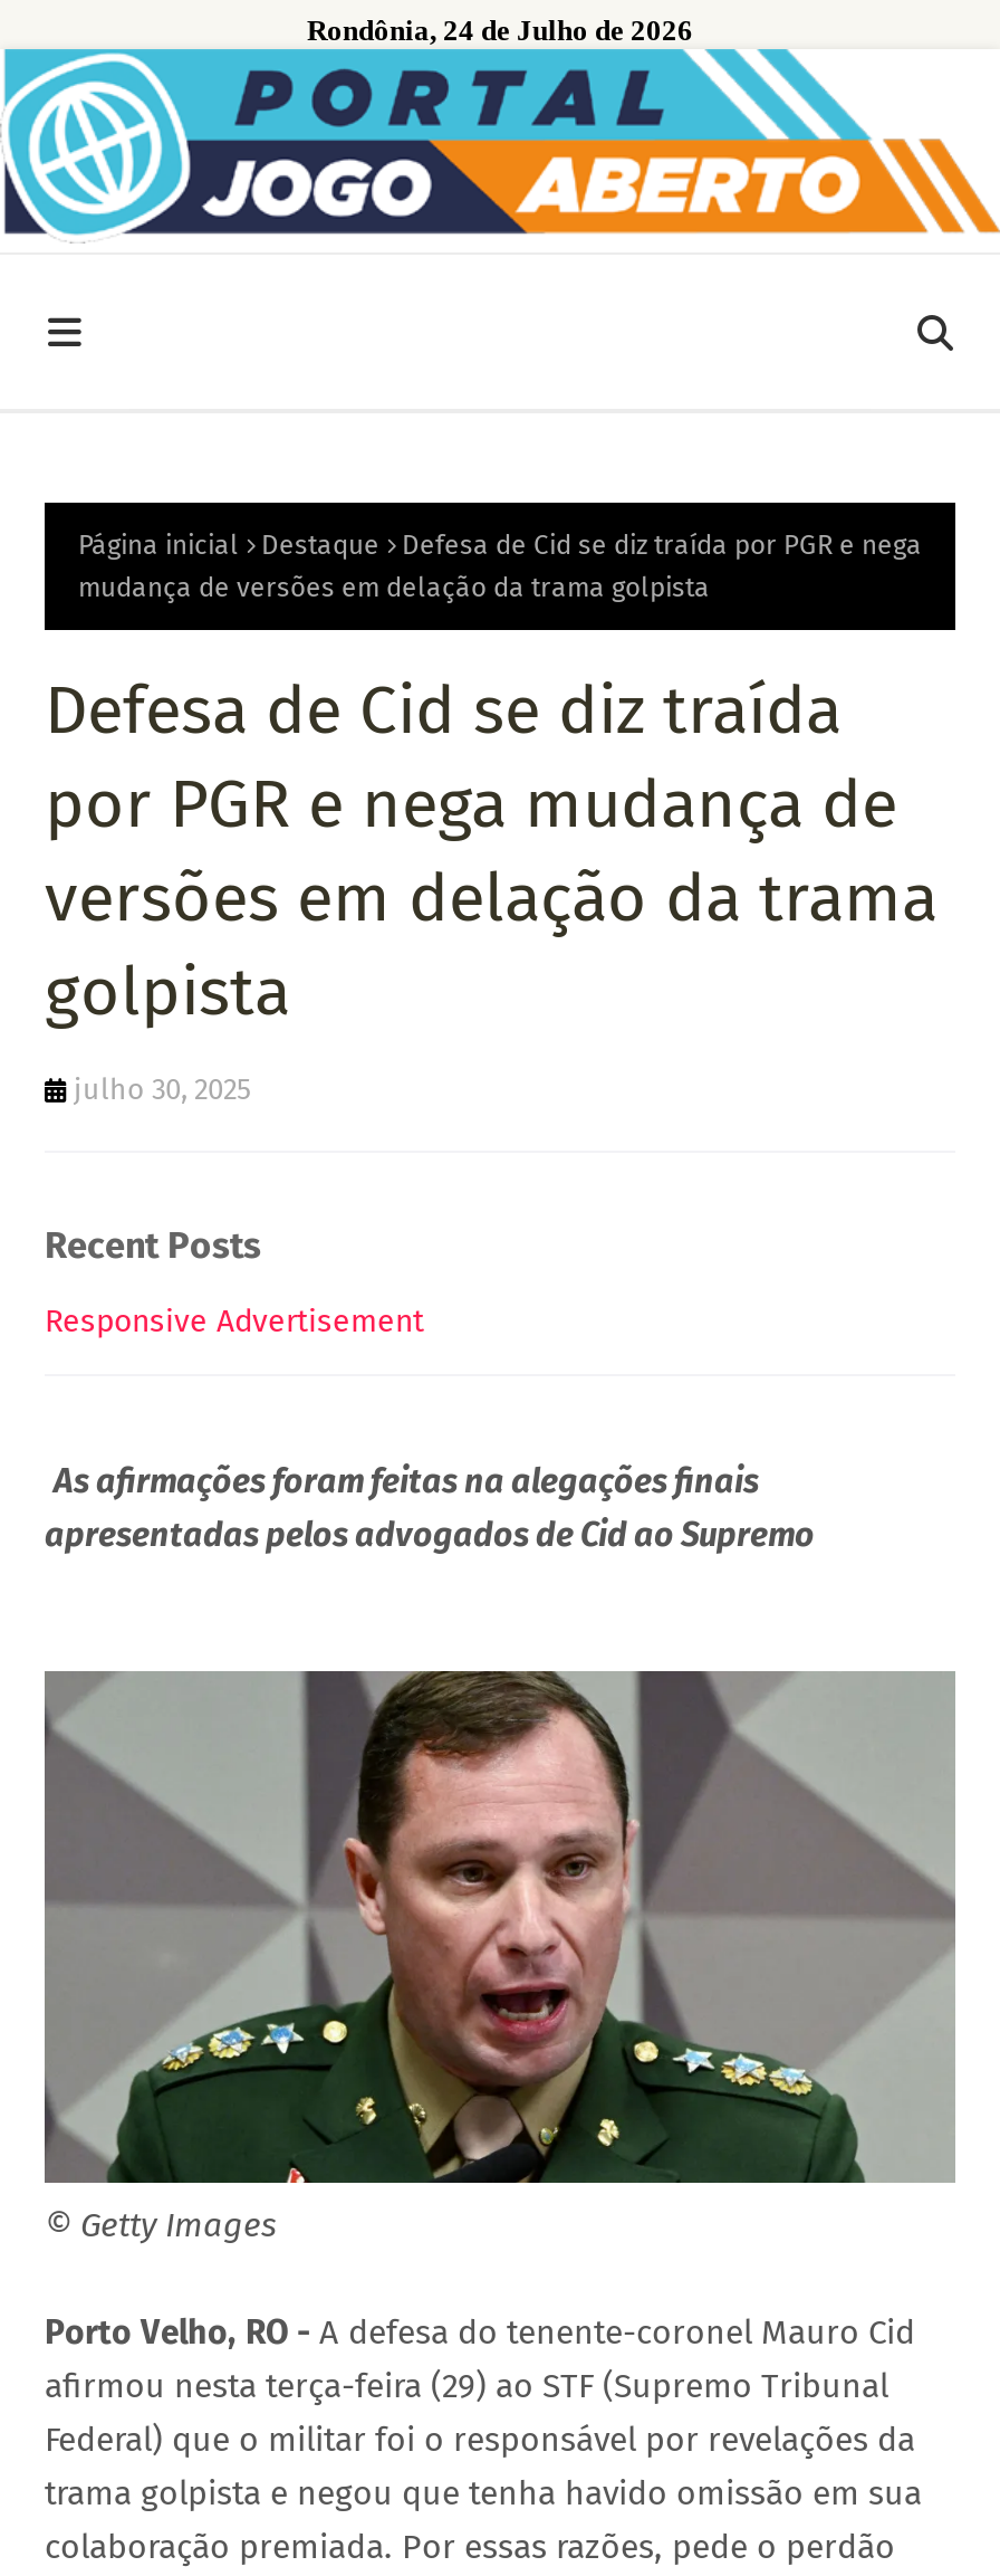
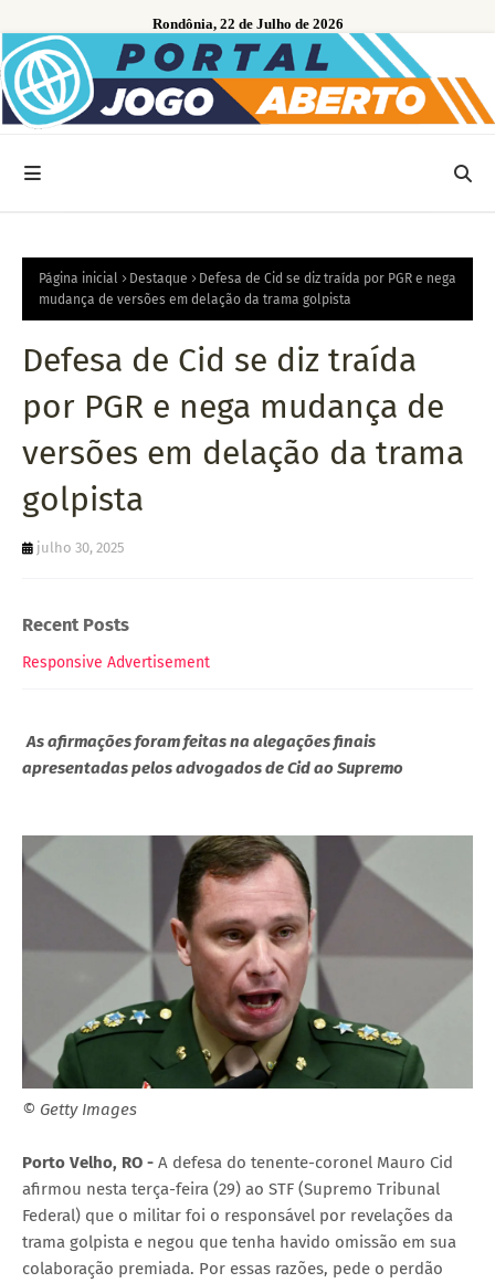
- Rondônia, 24 de Julho de 2026
+ Rondônia, 22 de Julho de 2026
